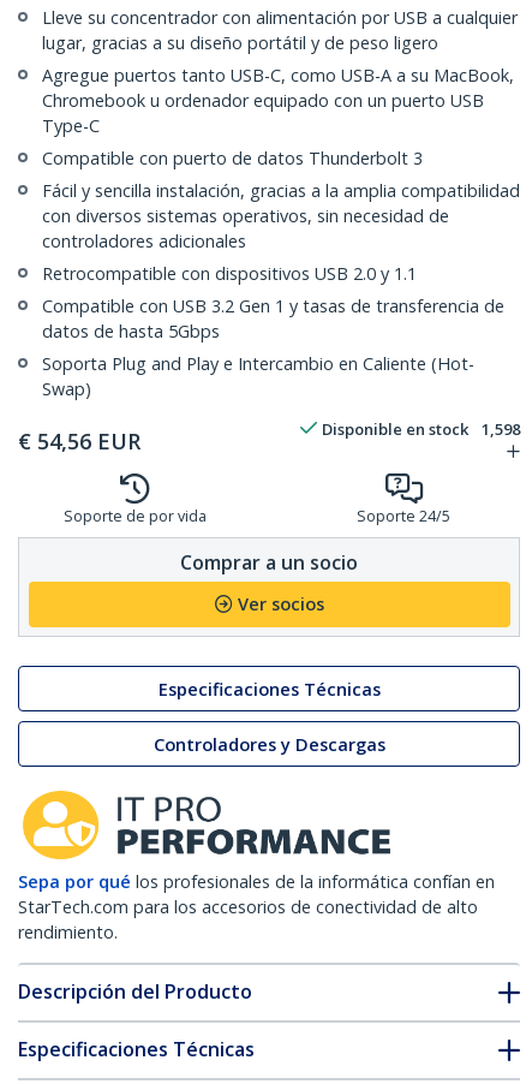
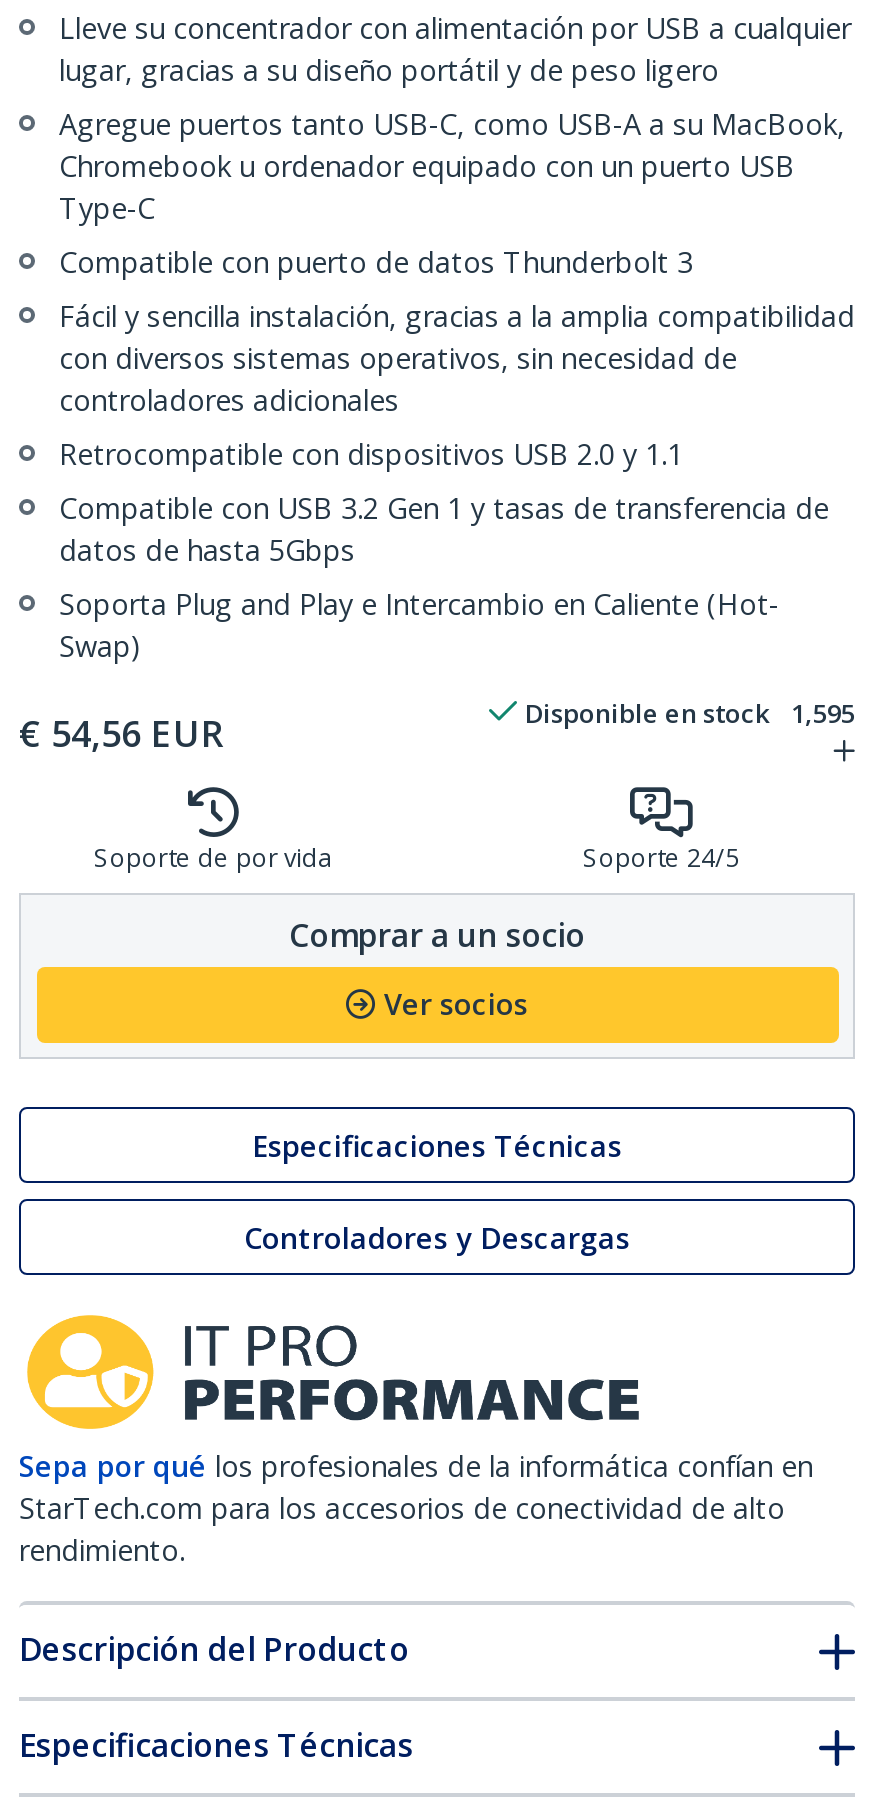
- Disponible en stock 1,598
+ Disponible en stock 1,595
